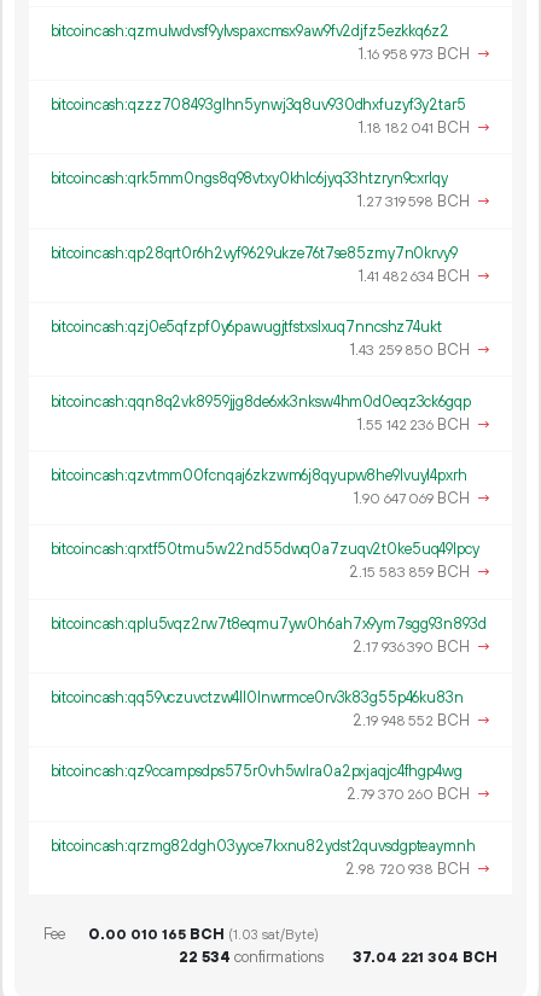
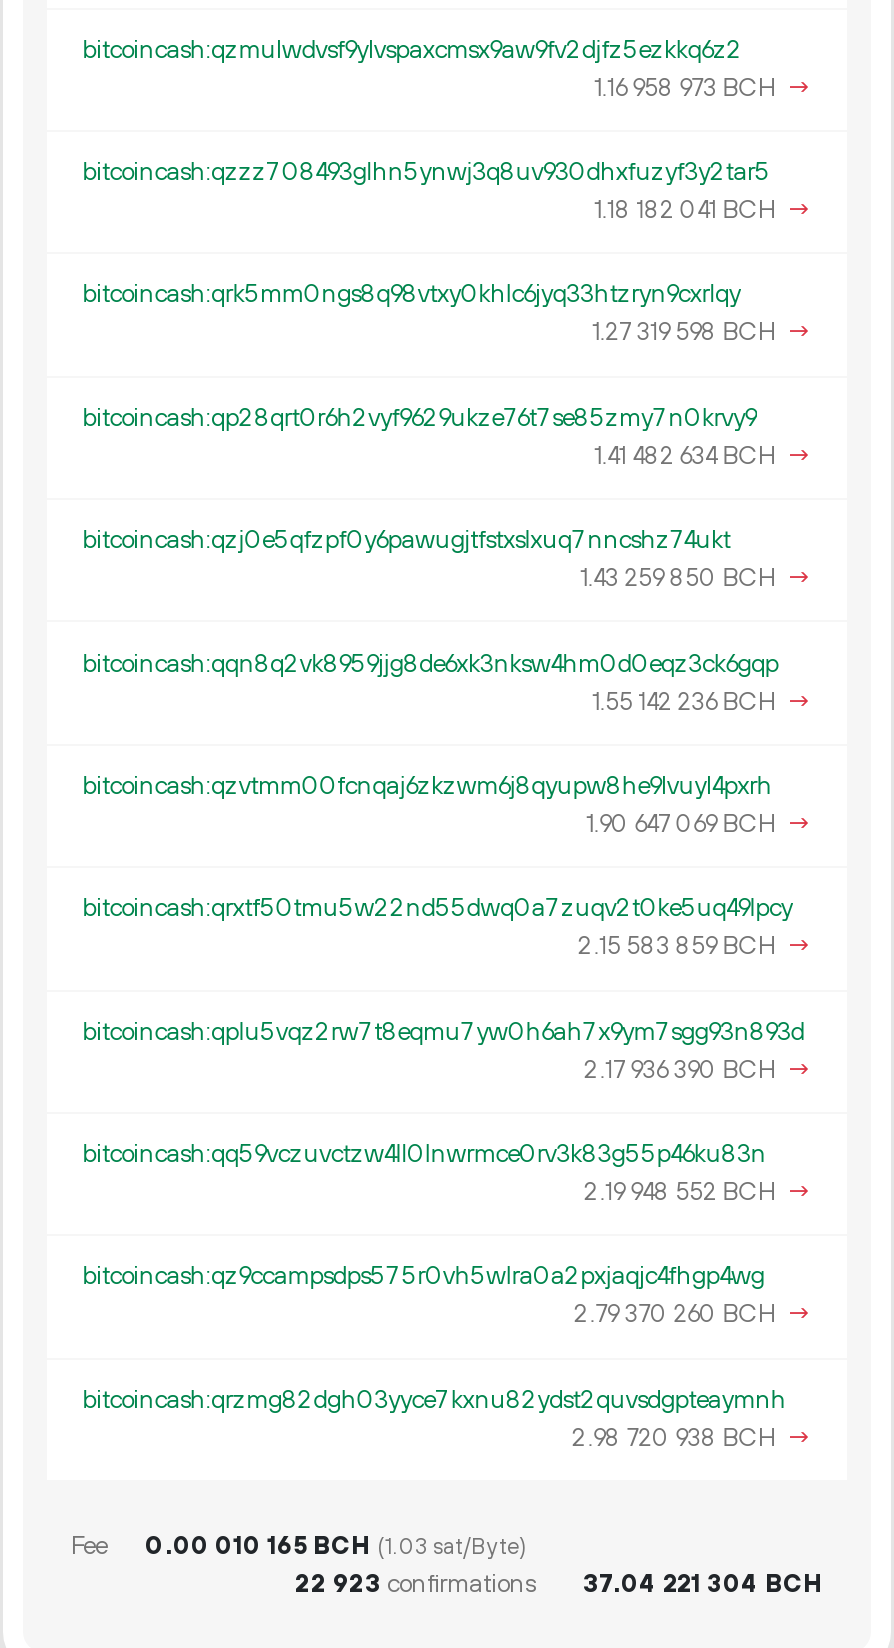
- 22 534 confirmations
+ 22 923 confirmations
